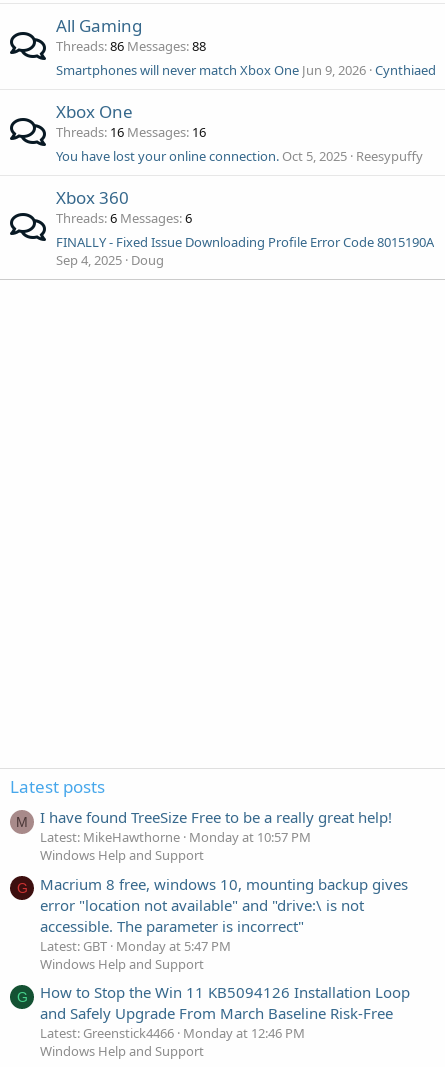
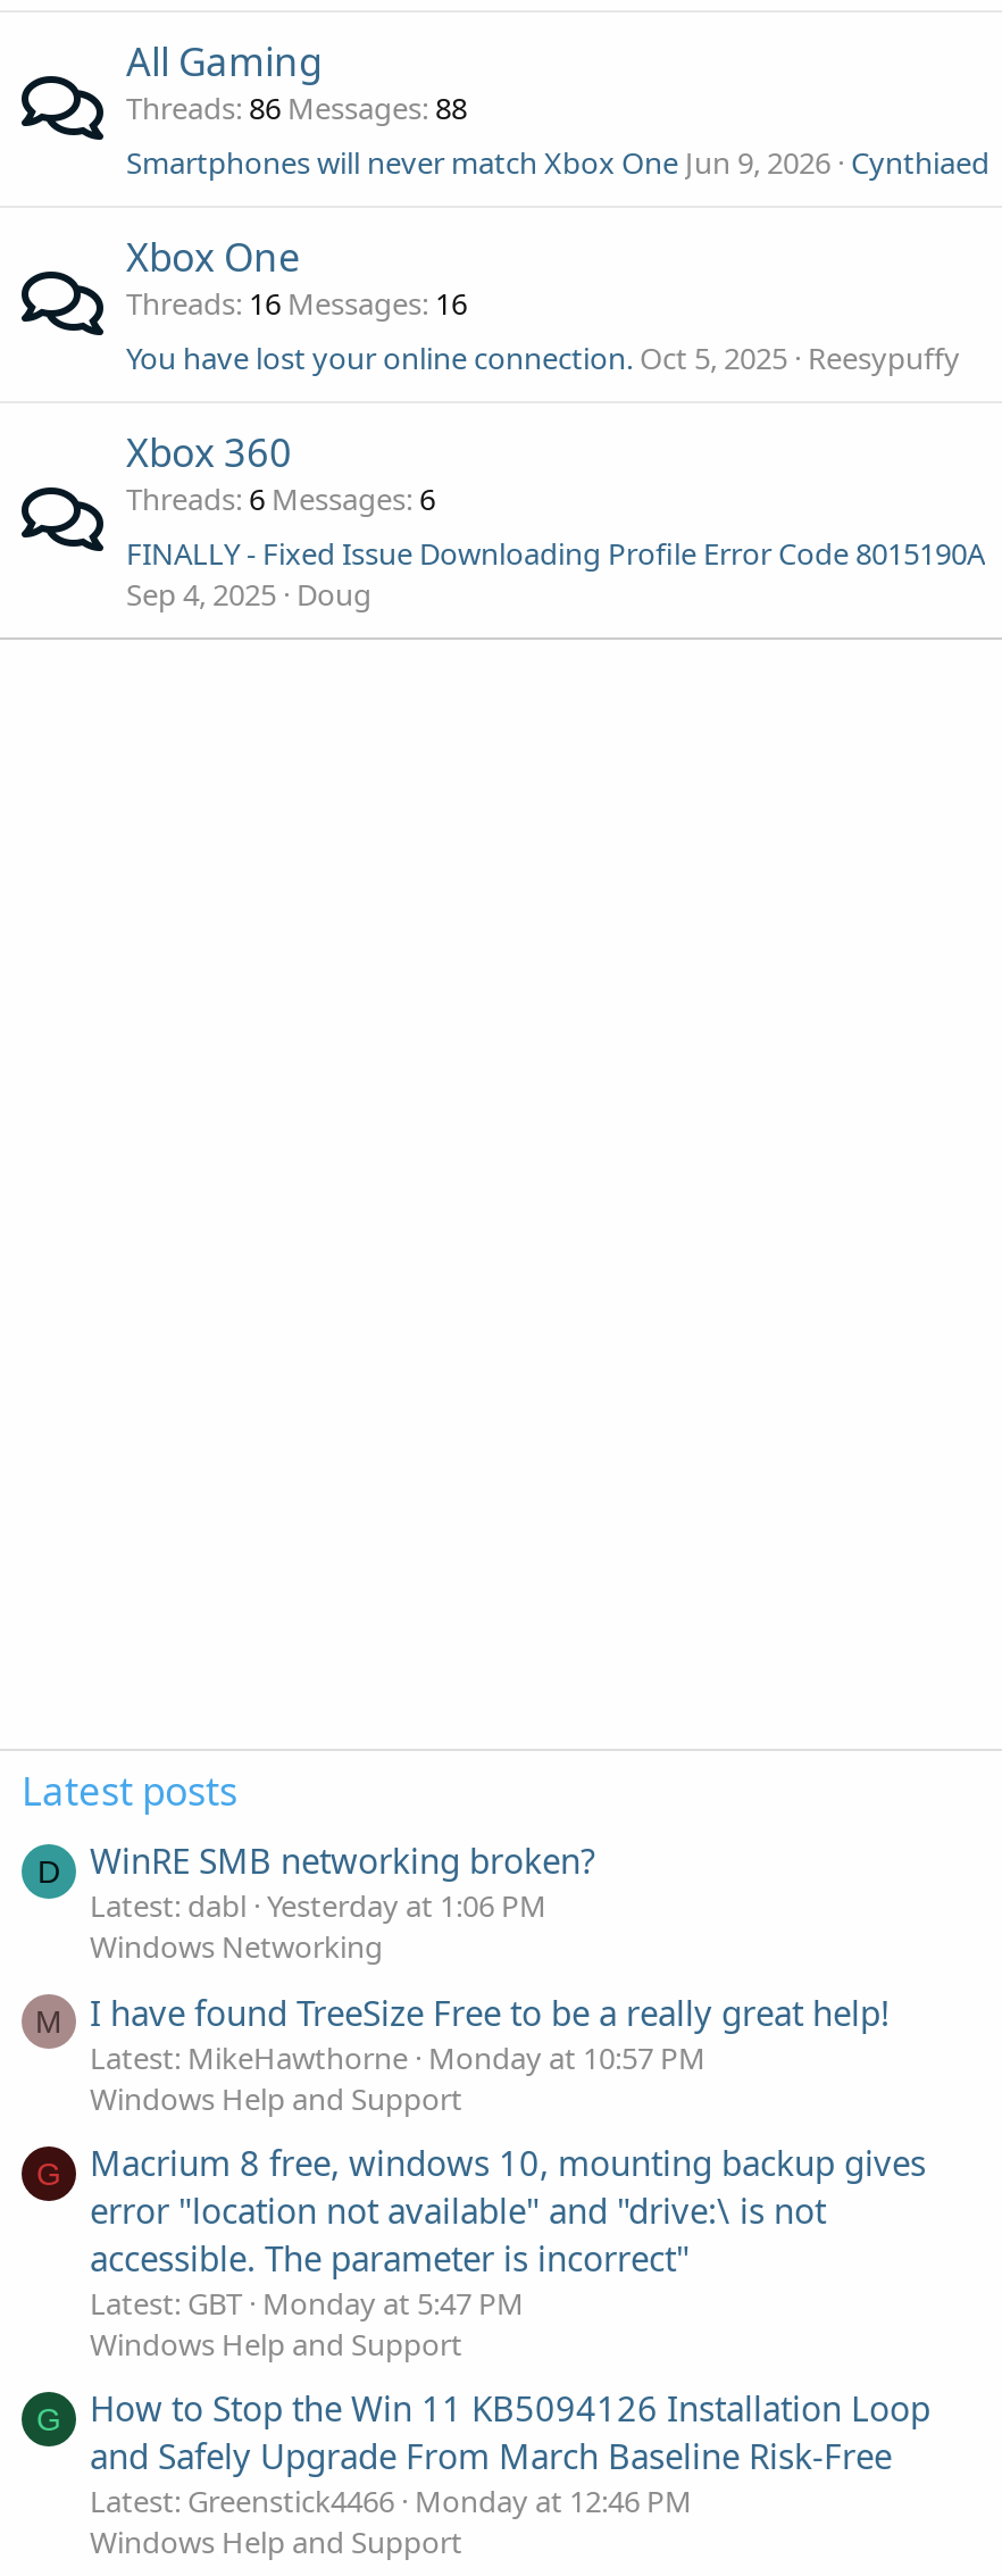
+ D
+ WinRE SMB networking broken?
+ Latest: dabl Yesterday at 1:06 PM
+ Windows Networking
